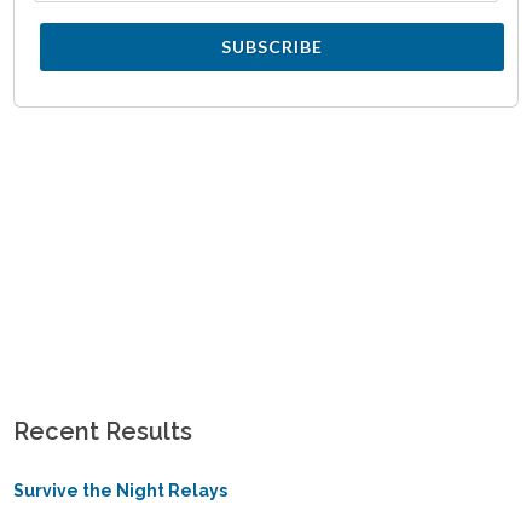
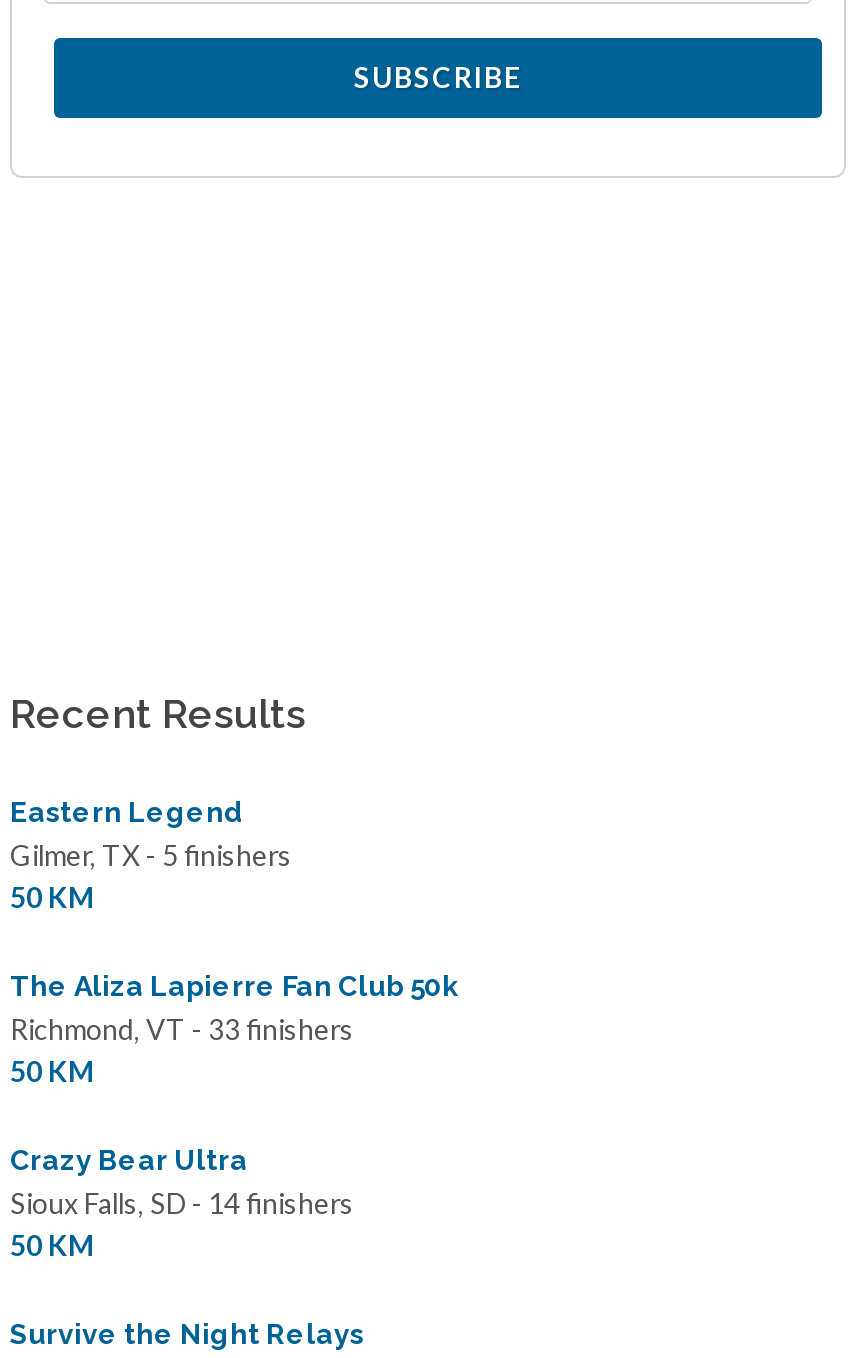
+ Eastern Legend
+ Gilmer, TX - 5 finishers
+ 50 KM
+ The Aliza Lapierre Fan Club 50k
+ Richmond, VT - 33 finishers
+ 50 KM
+ Crazy Bear Ultra
+ Sioux Falls, SD - 14 finishers
+ 50 KM
